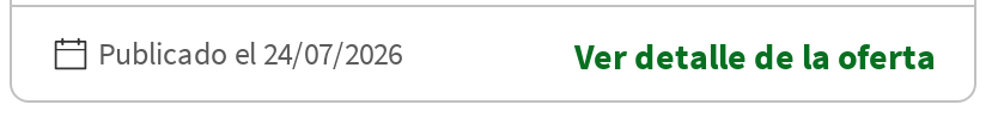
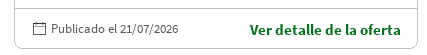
- Publicado el 24/07/2026
+ Publicado el 21/07/2026
